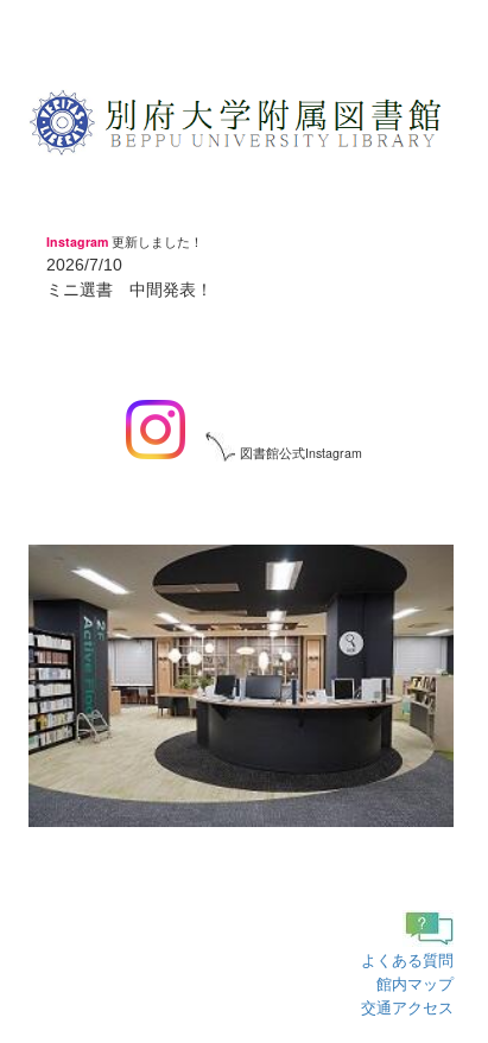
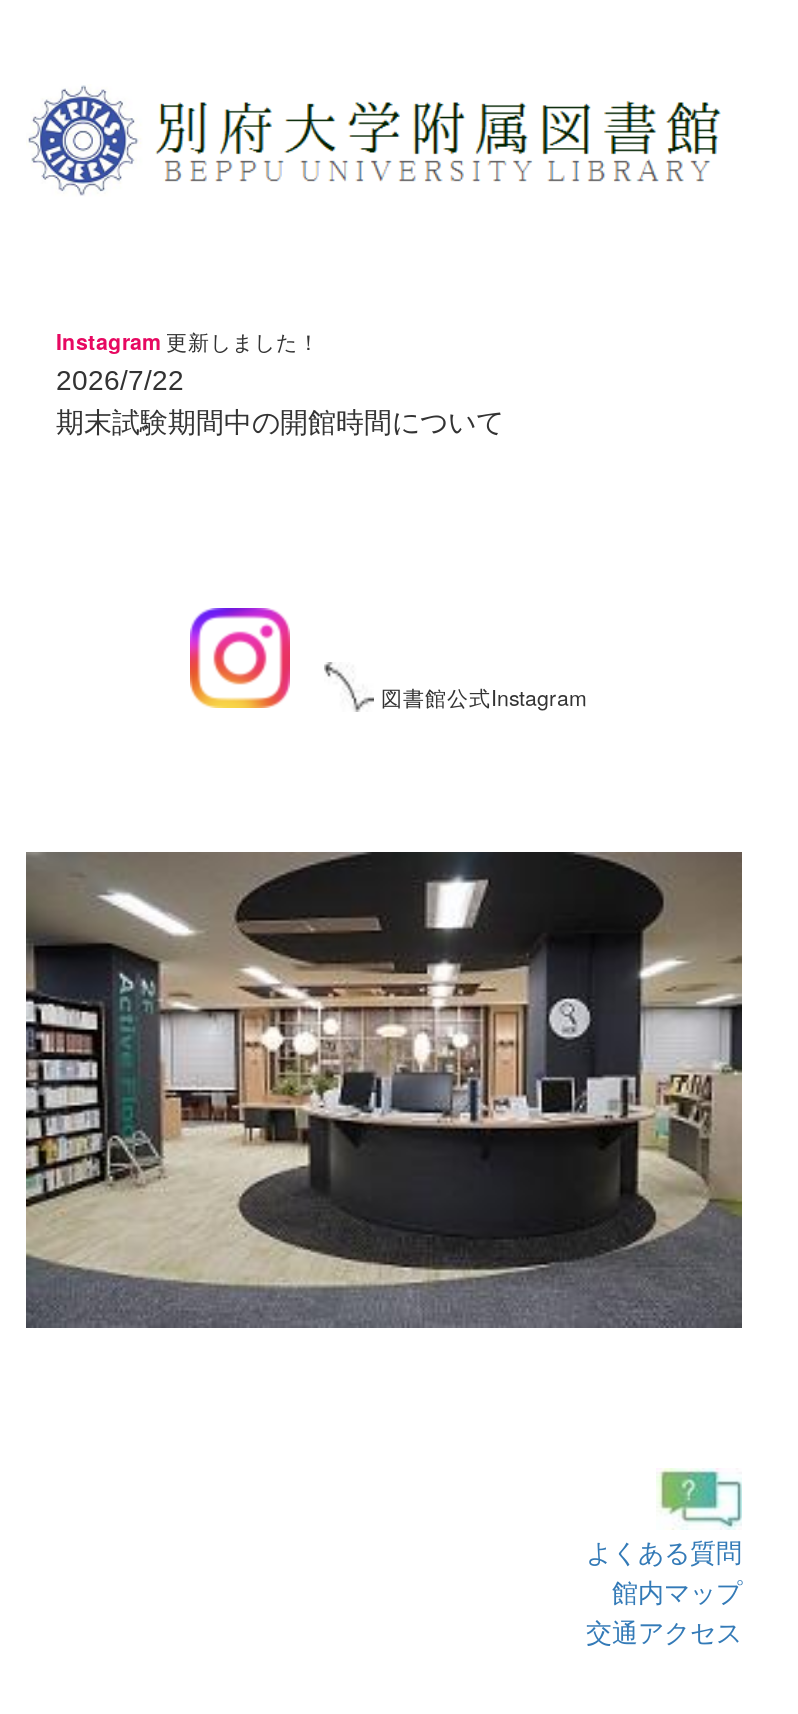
- 2026/7/10
- ミニ選書 中間発表！
+ 2026/7/22
+ 期末試験期間中の開館時間について
